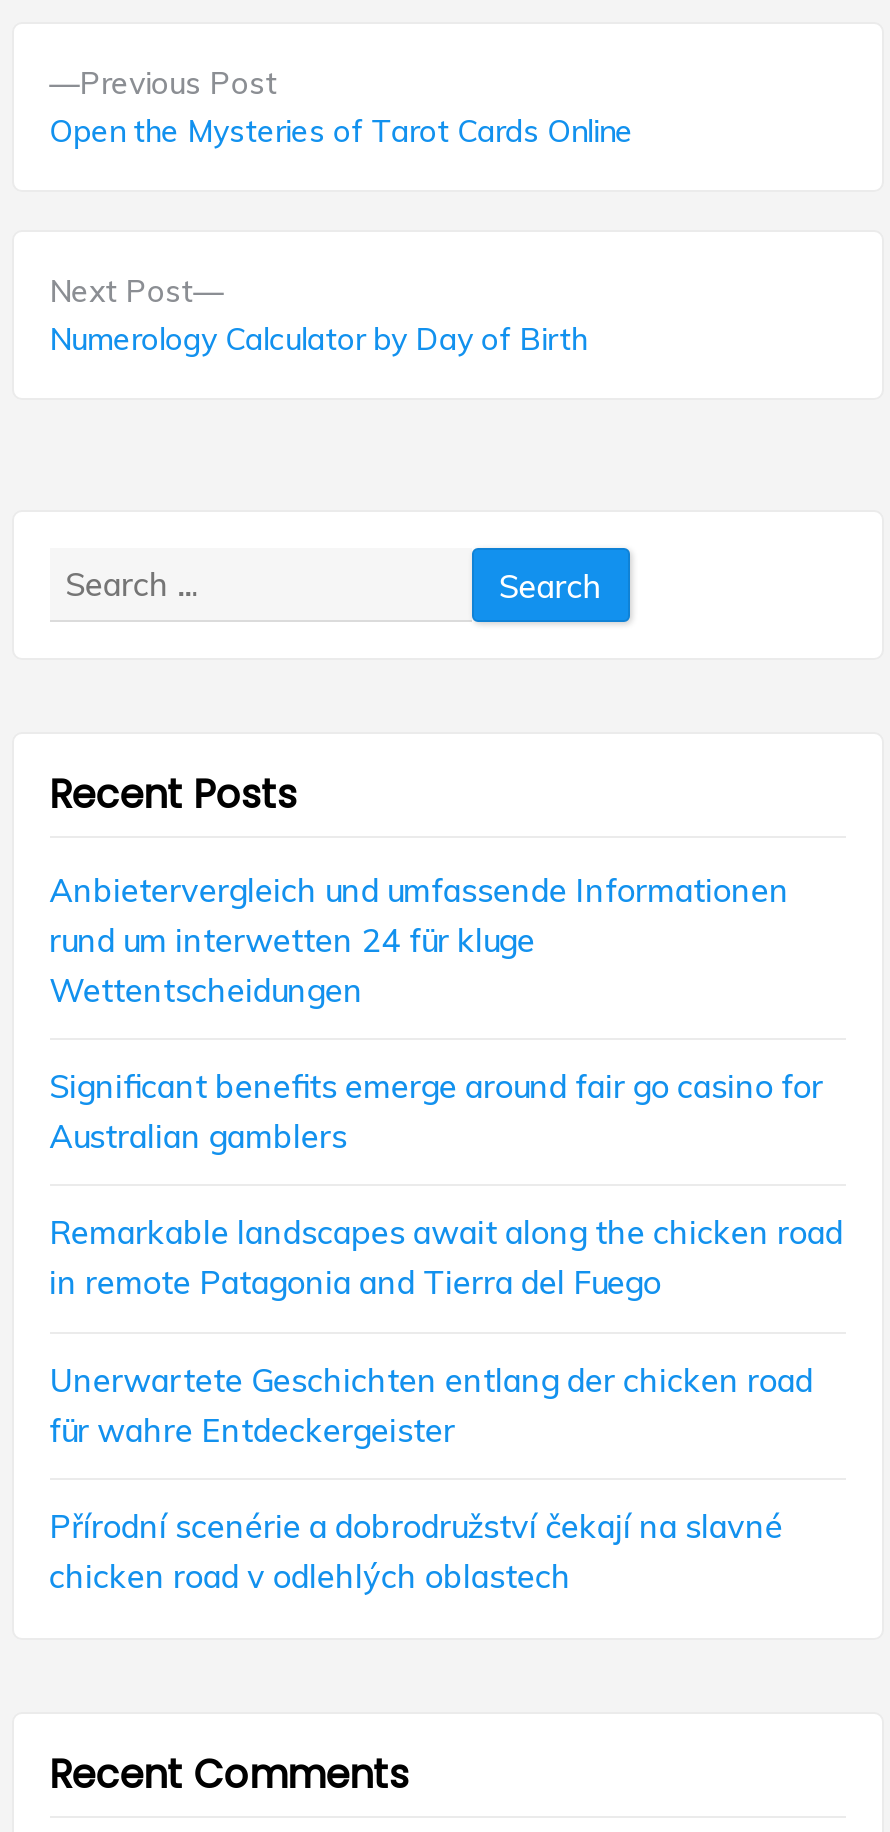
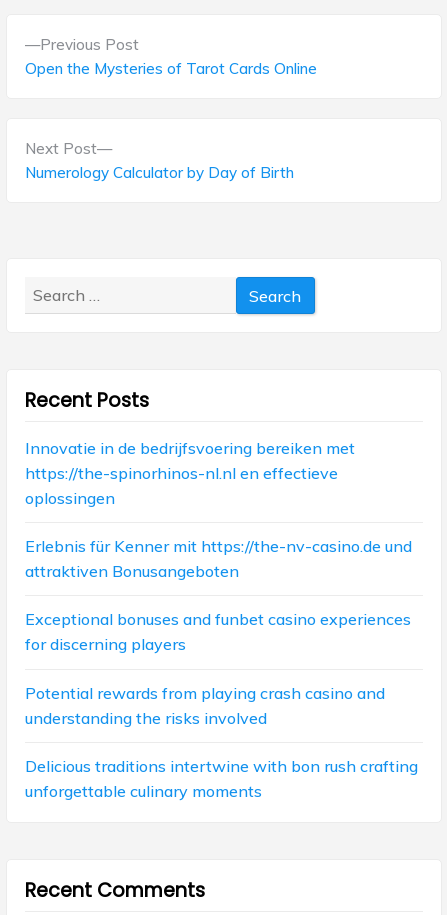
- Anbietervergleich und umfassende Informationen
- rund um interwetten 24 für kluge
- Wettentscheidungen
+ Innovatie in de bedrijfsvoering bereiken met
+ https://the-spinorhinos-nl.nl en effectieve
+ oplossingen

- Significant benefits emerge around fair go casino for
- Australian gamblers
+ Erlebnis für Kenner mit https://the-nv-casino.de und
+ attraktiven Bonusangeboten

- Remarkable landscapes await along the chicken road
- in remote Patagonia and Tierra del Fuego
+ Exceptional bonuses and funbet casino experiences
+ for discerning players

- Unerwartete Geschichten entlang der chicken road
- für wahre Entdeckergeister
+ Potential rewards from playing crash casino and
+ understanding the risks involved

- Přírodní scenérie a dobrodružství čekají na slavné
- chicken road v odlehlých oblastech
+ Delicious traditions intertwine with bon rush crafting
+ unforgettable culinary moments
